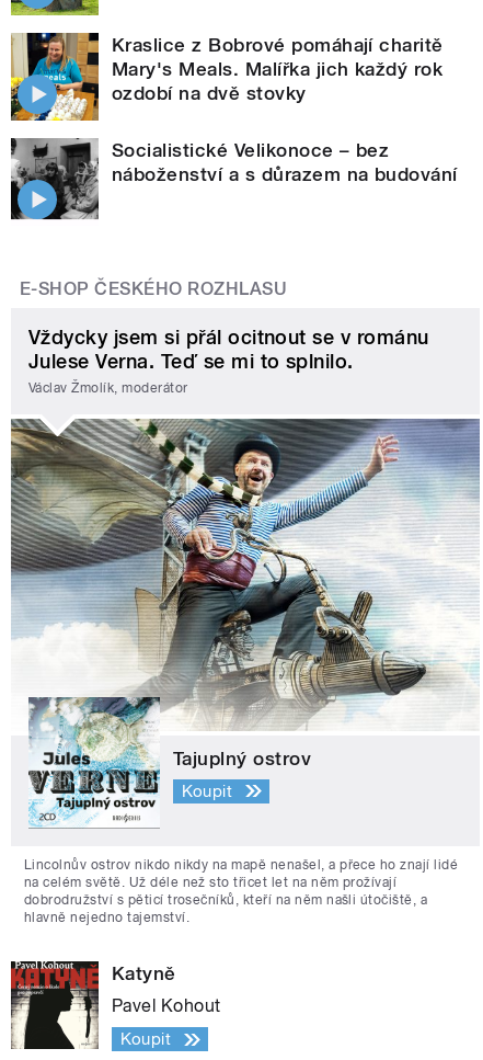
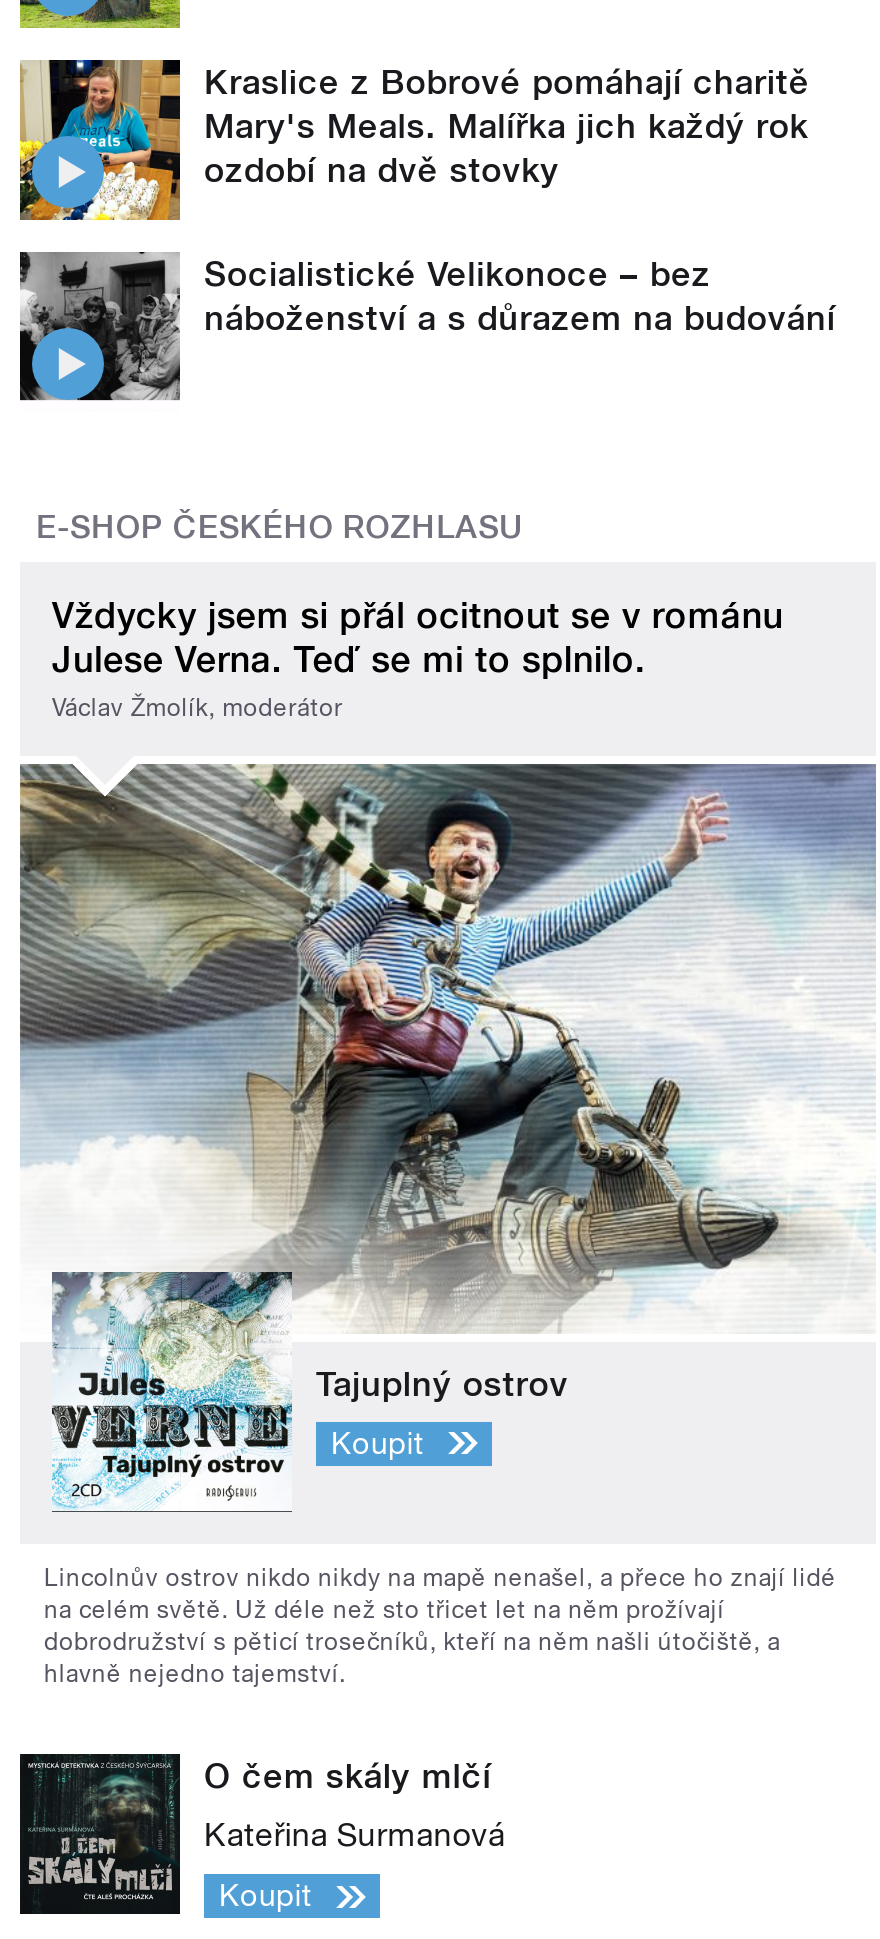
- [image]
- Katyně
+ [image]
+ O čem skály mlčí

- Pavel Kohout
+ Kateřina Surmanová
